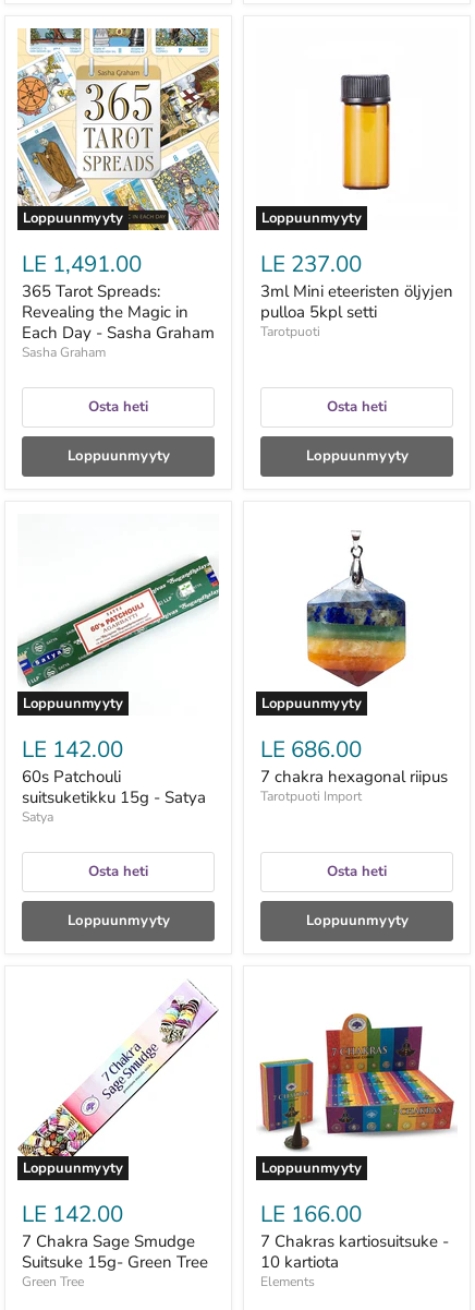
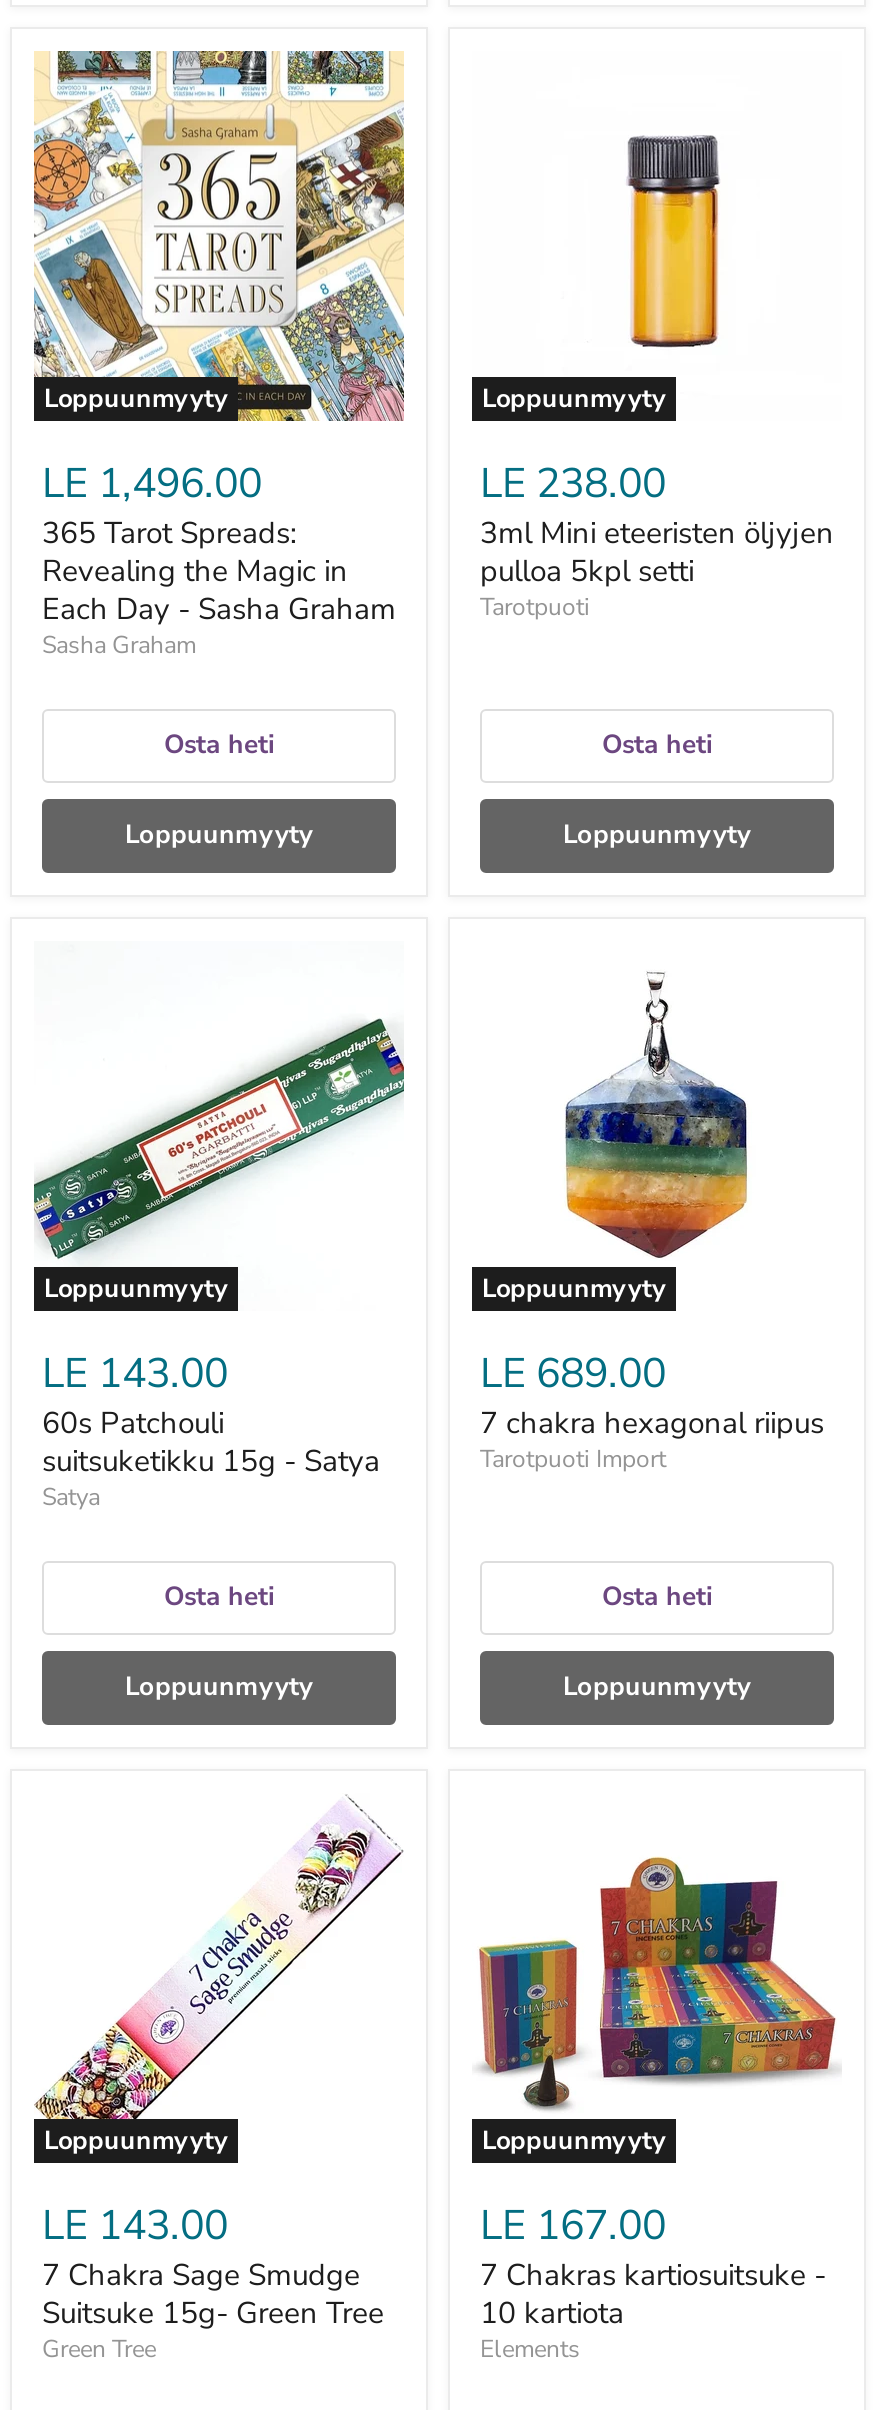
- LE 1,491.00
+ LE 1,496.00

- LE 237.00
+ LE 238.00

- LE 142.00
+ LE 143.00

- LE 686.00
+ LE 689.00

- LE 142.00
+ LE 143.00

- LE 166.00
+ LE 167.00
